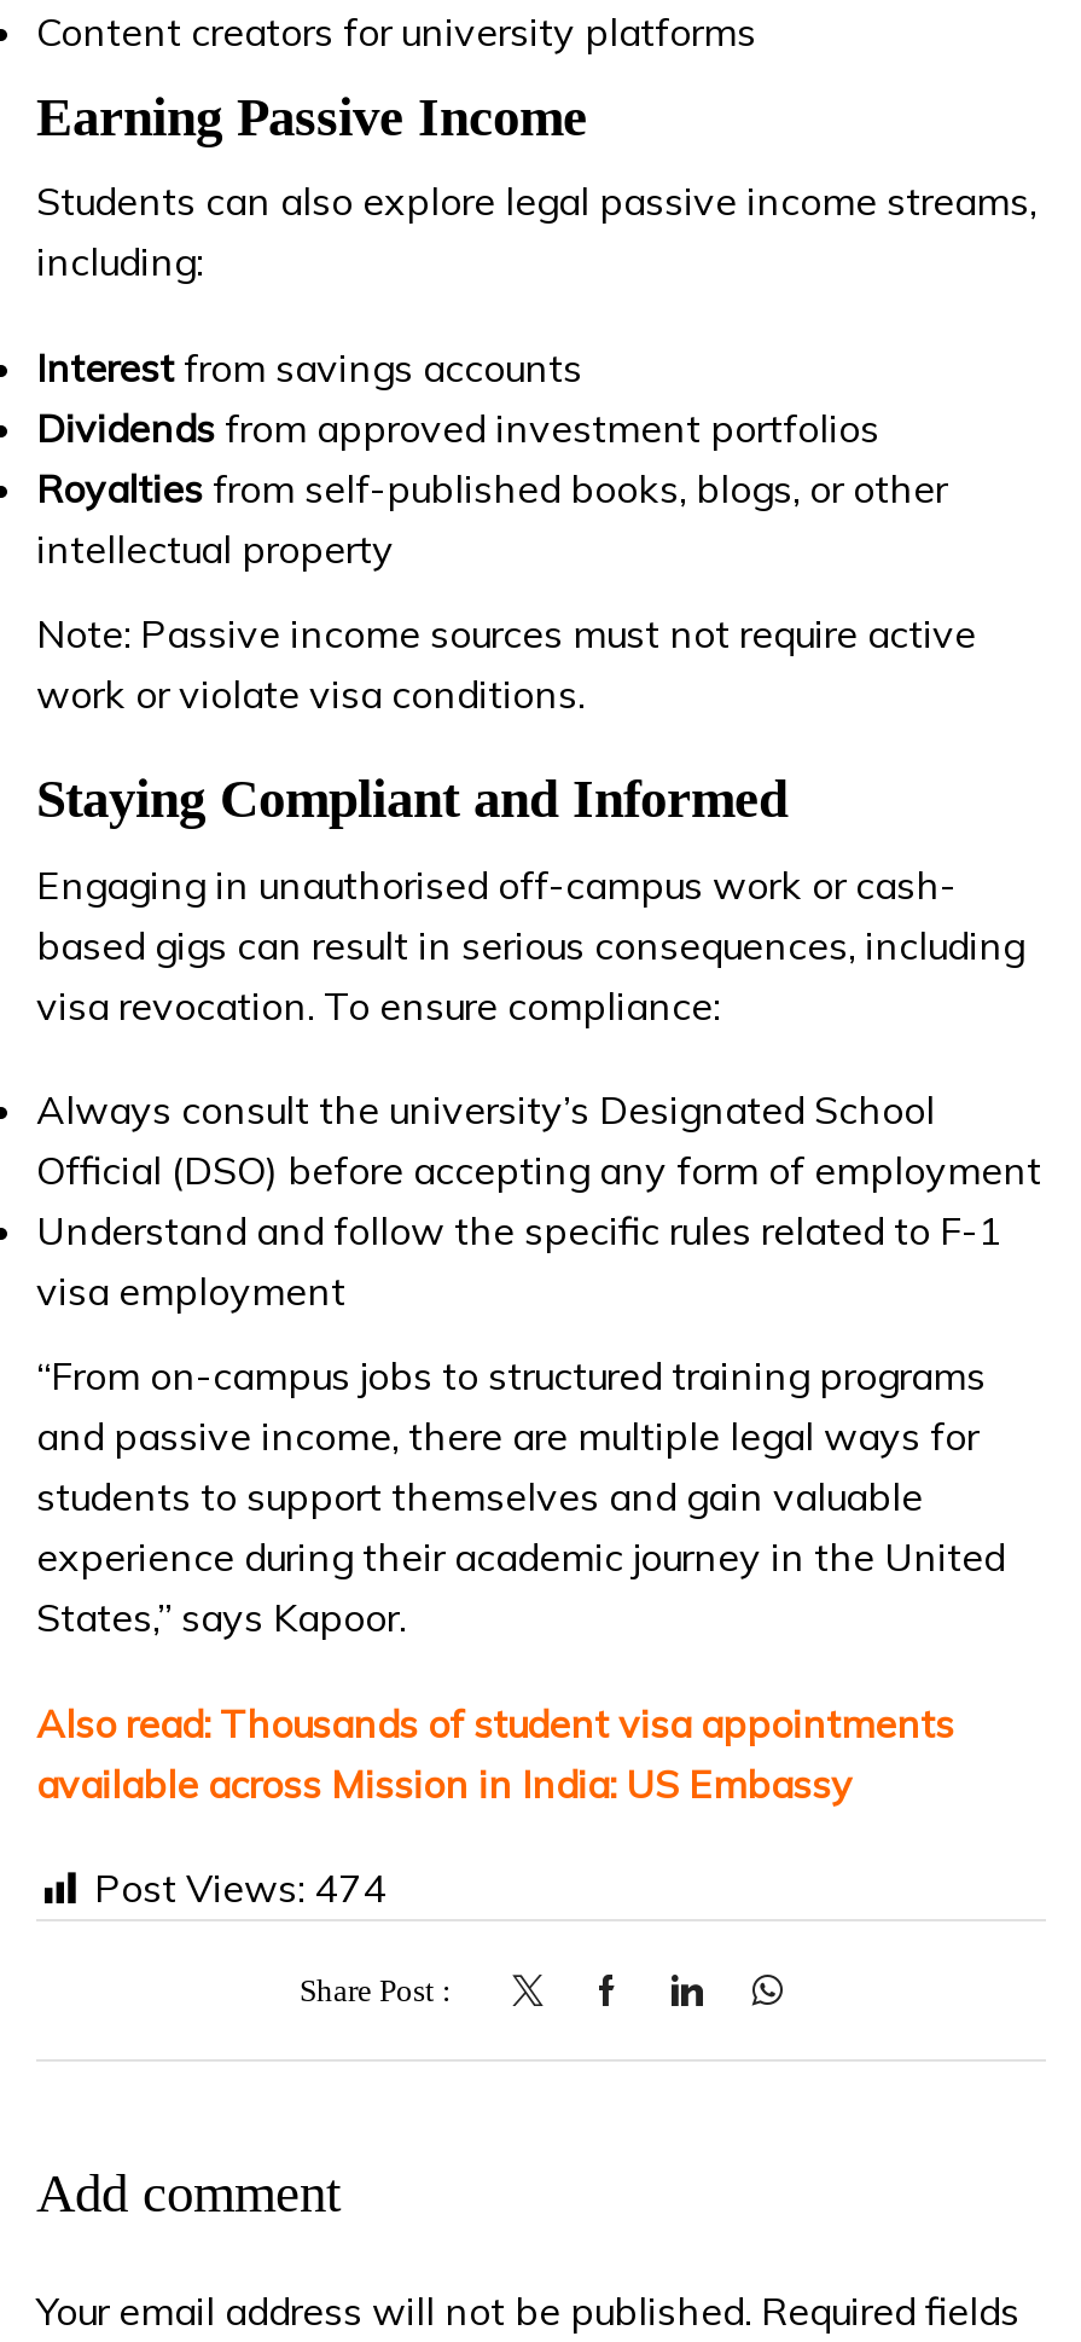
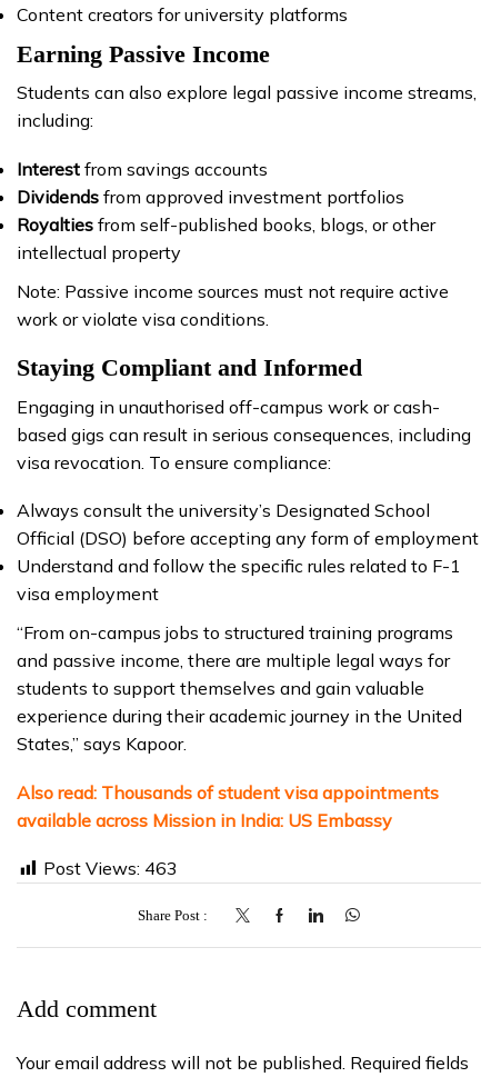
- Post Views: 474
+ Post Views: 463
